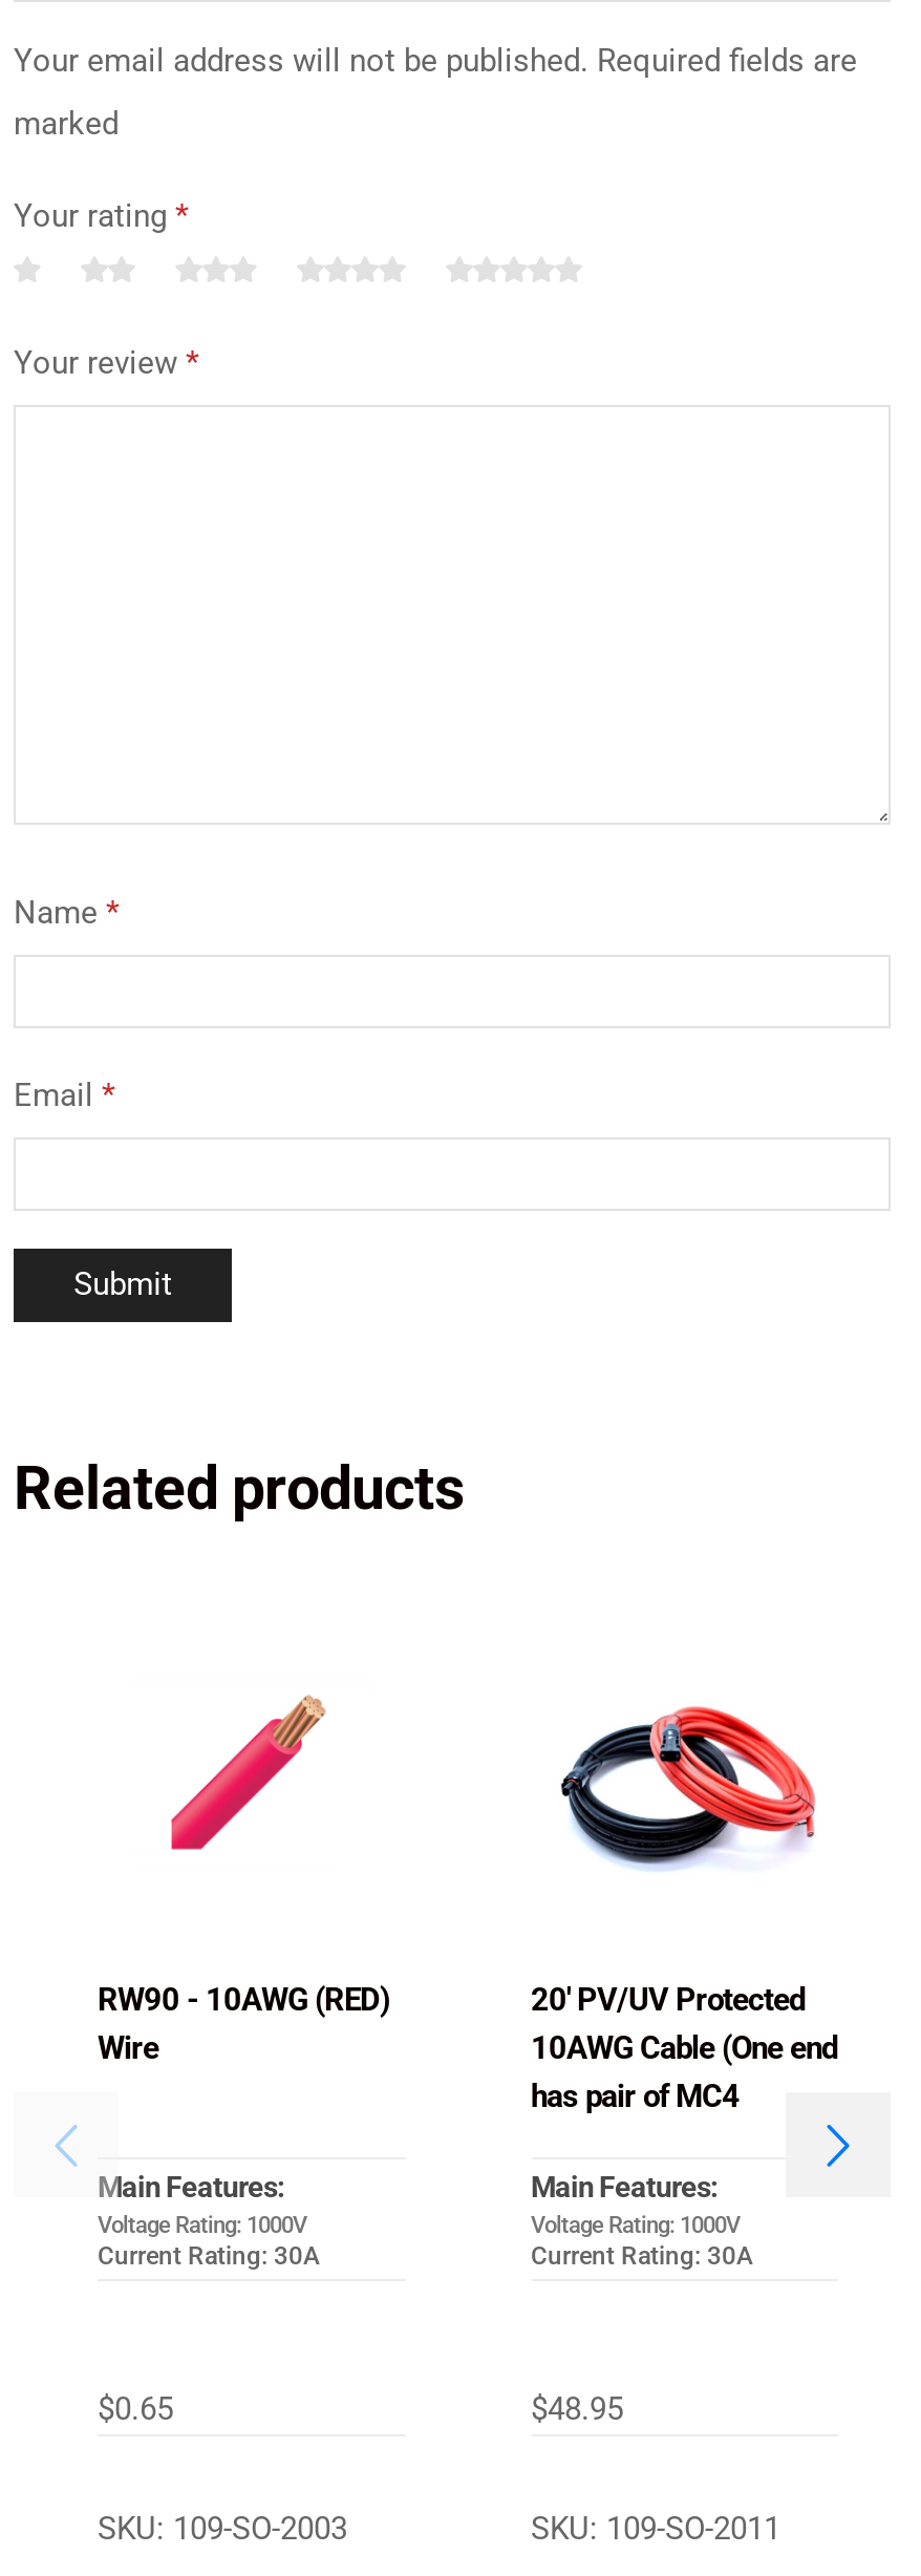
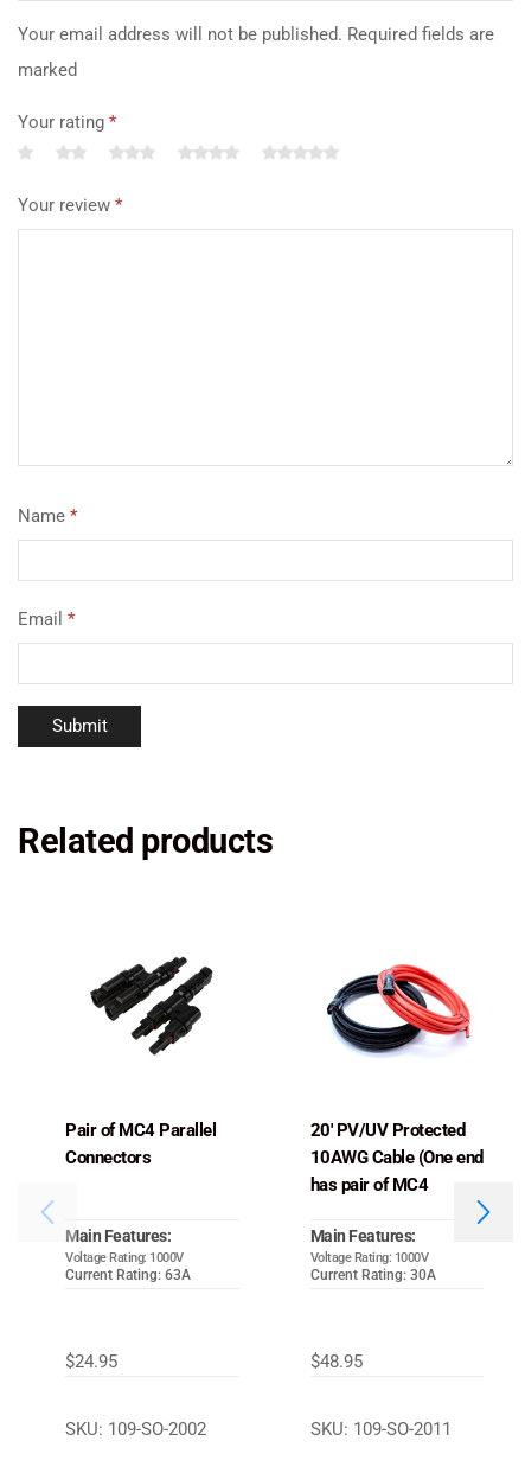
- [image]
+ [image]

- RW90 - 10AWG (RED)
- Wire
+ Pair of MC4 Parallel
+ Connectors

- Current Rating: 30A
+ Current Rating: 63A

- $0.65
+ $24.95

- SKU: 109-SO-2003
+ SKU: 109-SO-2002
